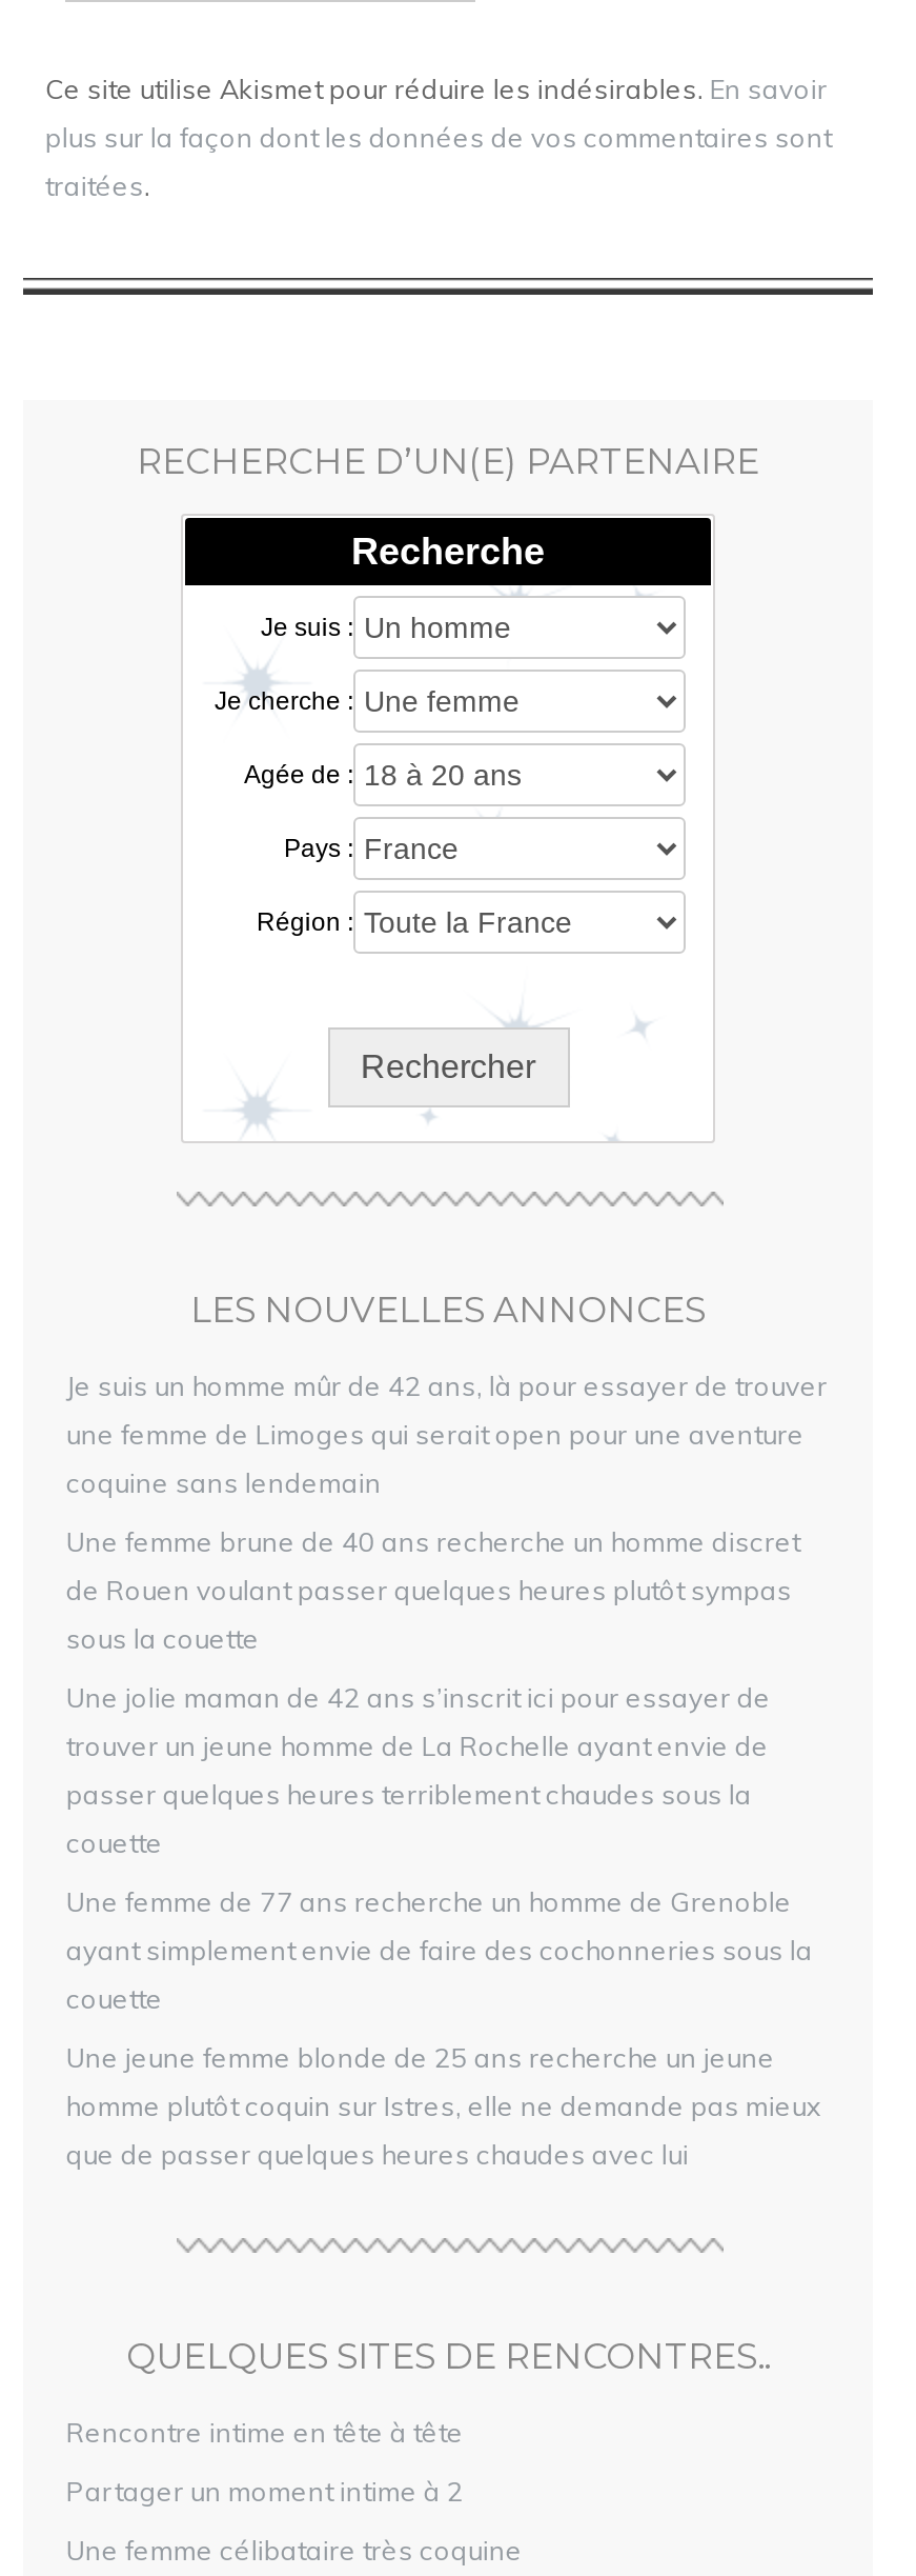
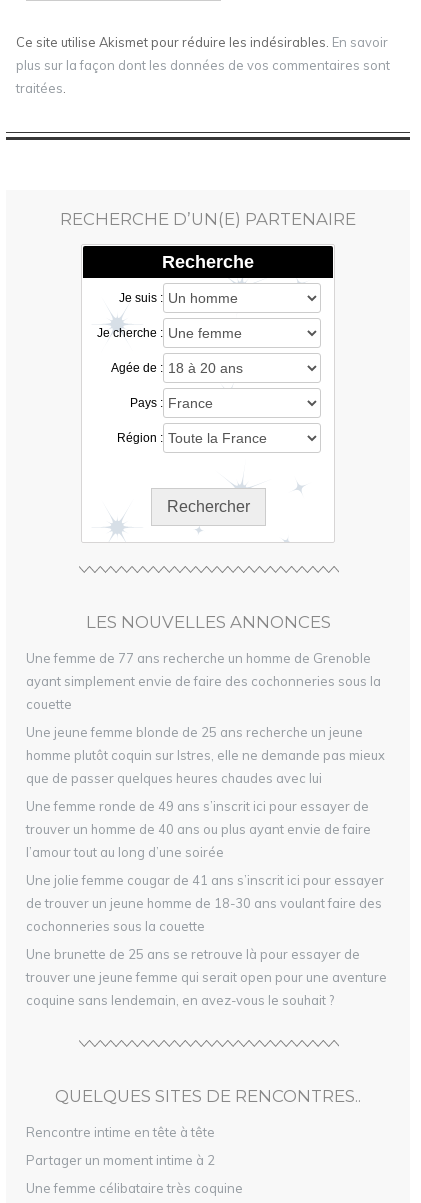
- Je suis un homme mûr de 42 ans, là pour essayer de trouver
- une femme de Limoges qui serait open pour une aventure
- coquine sans lendemain
- Une femme brune de 40 ans recherche un homme discret
- de Rouen voulant passer quelques heures plutôt sympas
- sous la couette
- Une jolie maman de 42 ans s’inscrit ici pour essayer de
- trouver un jeune homme de La Rochelle ayant envie de
- passer quelques heures terriblement chaudes sous la
- couette

moved up: Une femme de 77 ans recherche un homme de Grenoble | ayant simplement envie de faire des cochonneries sous la | couette | Une jeune femme blonde de 25 ans recherche un jeune | homme plutôt coquin sur Istres, elle ne demande pas mieux | que de passer quelques heures chaudes avec lui

+ Une femme ronde de 49 ans s’inscrit ici pour essayer de
+ trouver un homme de 40 ans ou plus ayant envie de faire
+ l’amour tout au long d’une soirée
+ Une jolie femme cougar de 41 ans s’inscrit ici pour essayer
+ de trouver un jeune homme de 18-30 ans voulant faire des
+ cochonneries sous la couette
+ Une brunette de 25 ans se retrouve là pour essayer de
+ trouver une jeune femme qui serait open pour une aventure
+ coquine sans lendemain, en avez-vous le souhait ?
